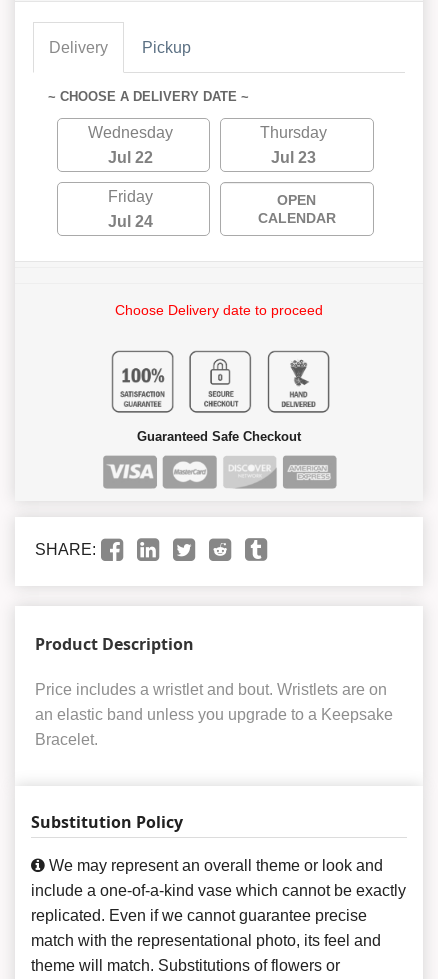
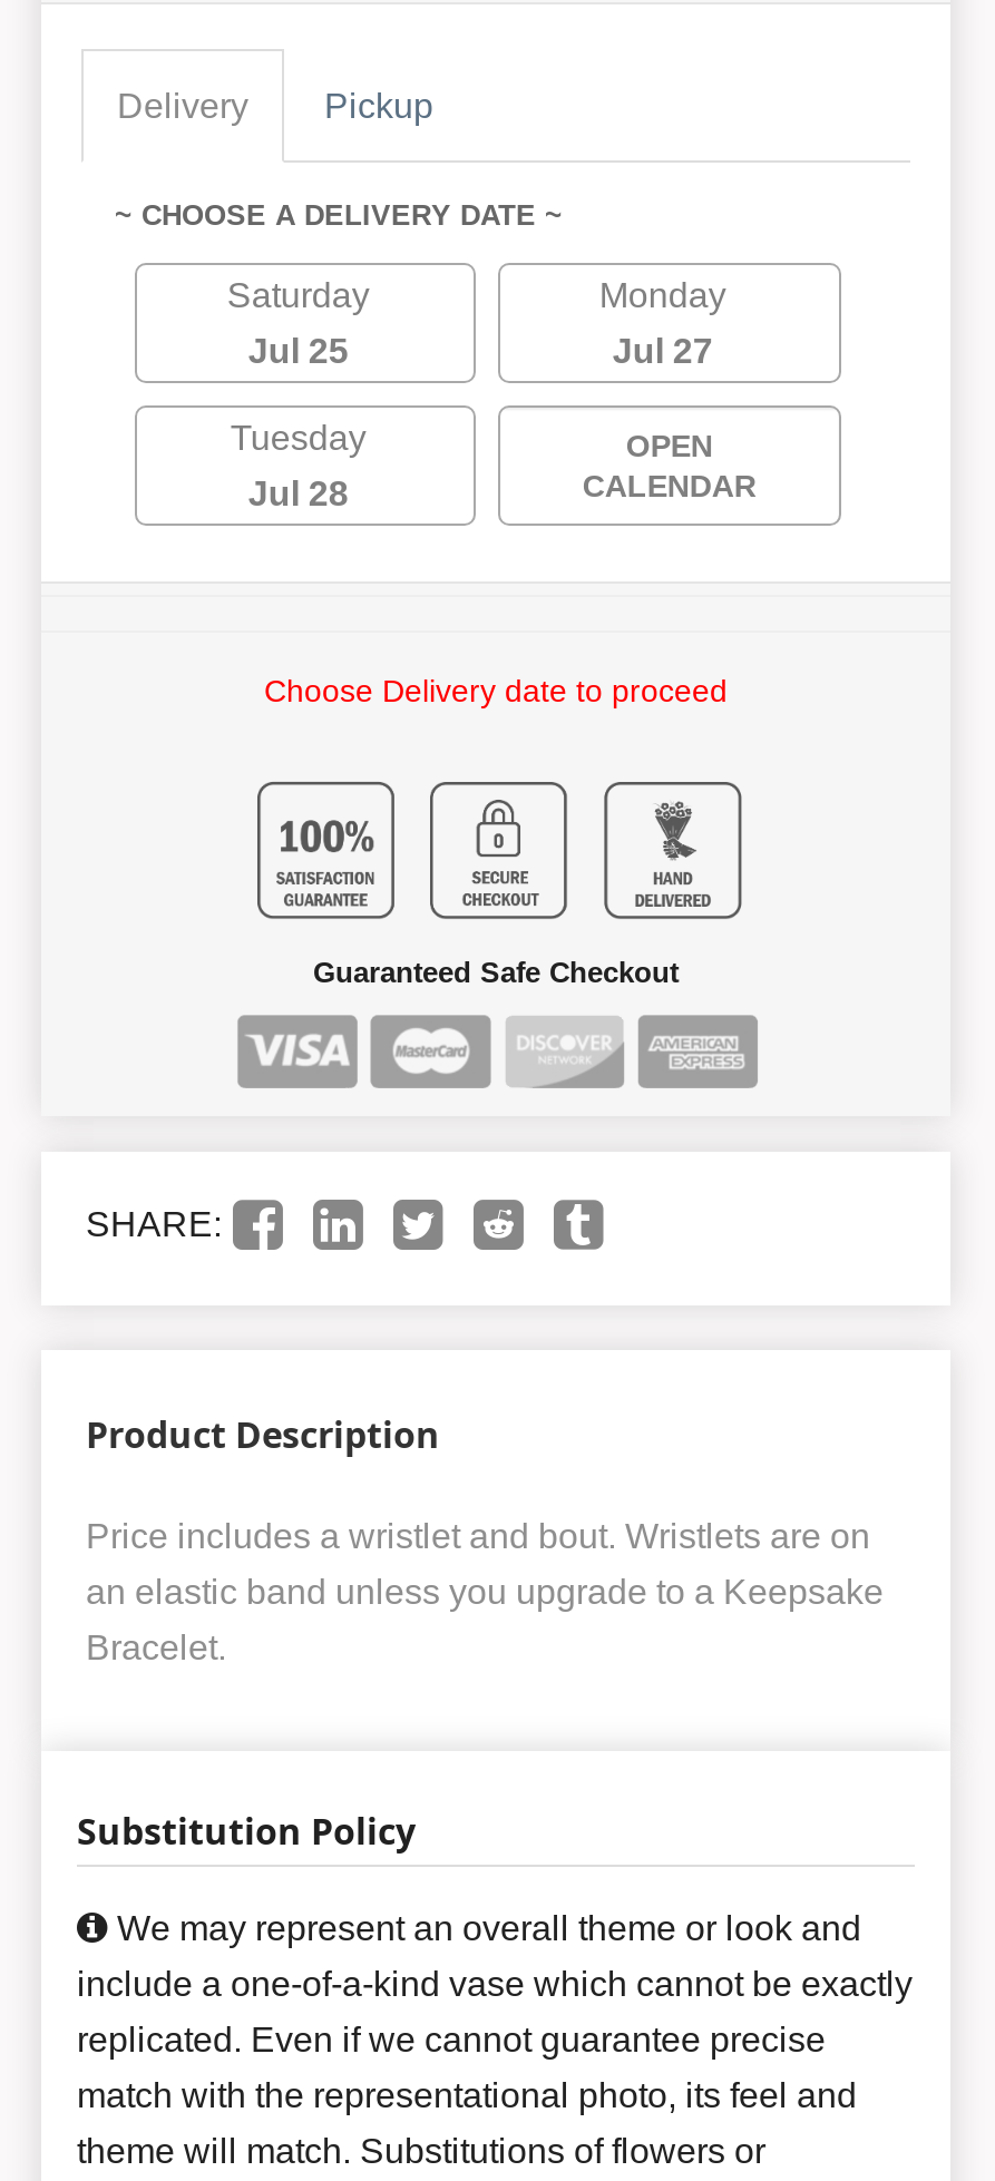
- Wednesday
+ Saturday

- Thursday
+ Monday

- Jul 22
+ Jul 25

- Jul 23
+ Jul 27

- Friday
+ Tuesday

- Jul 24
+ Jul 28
